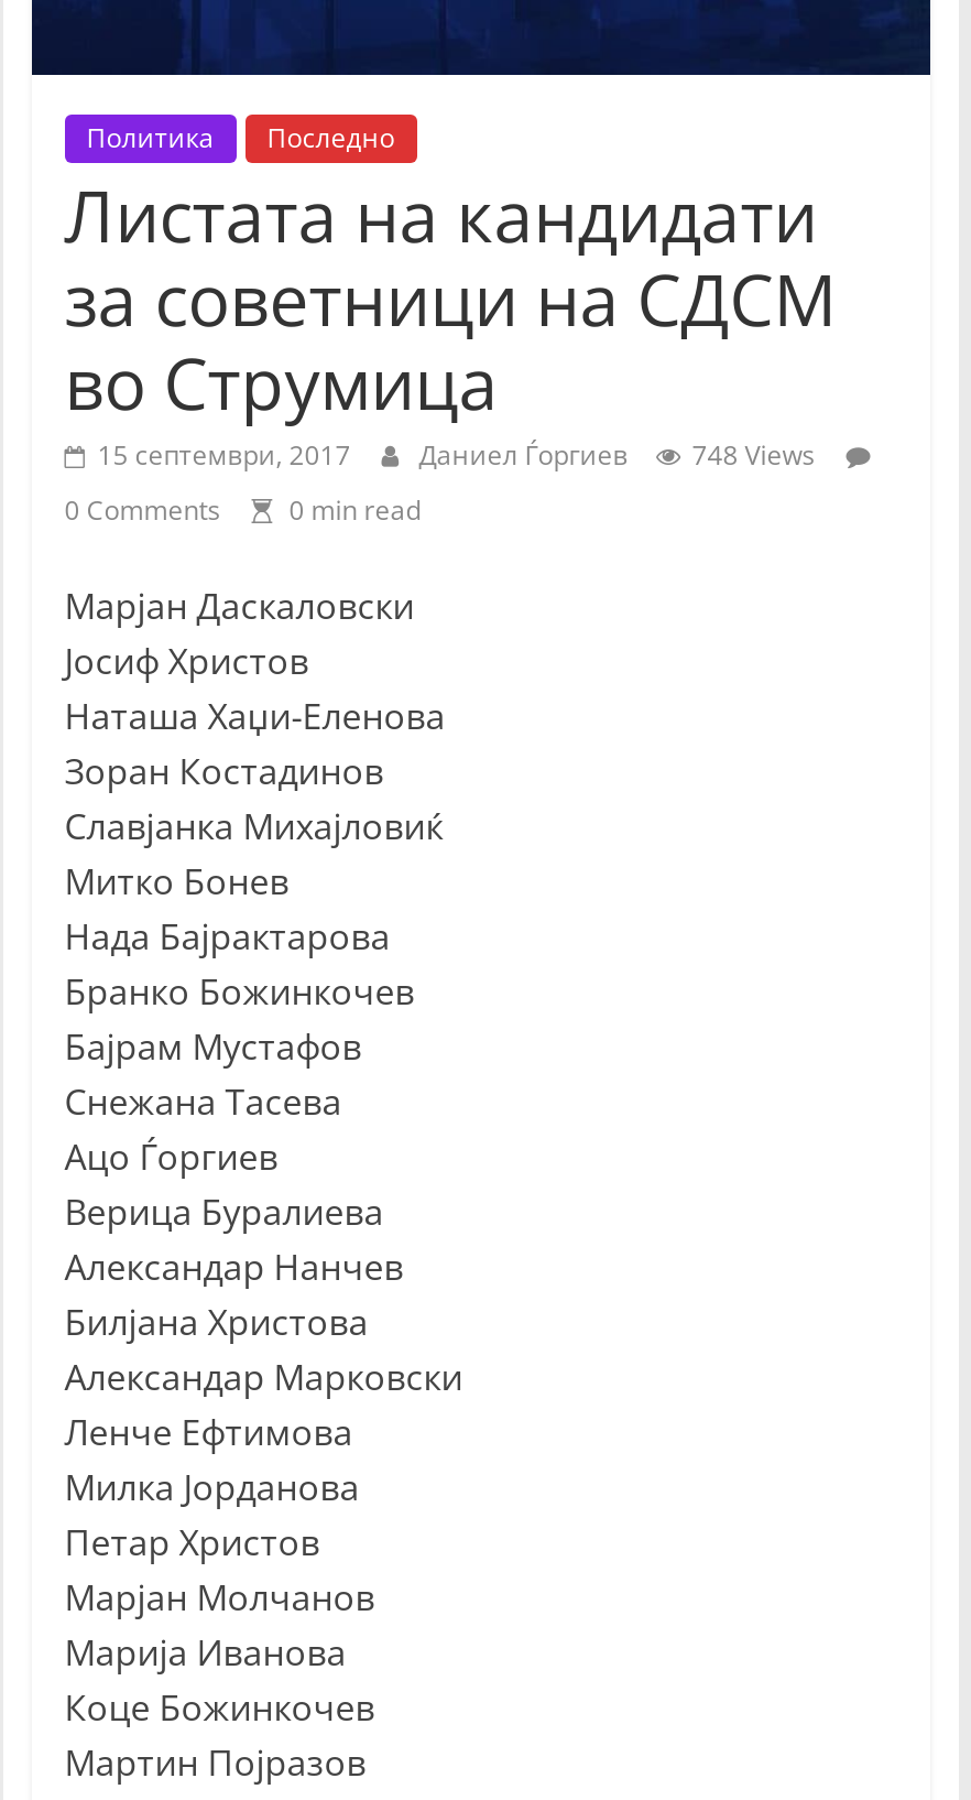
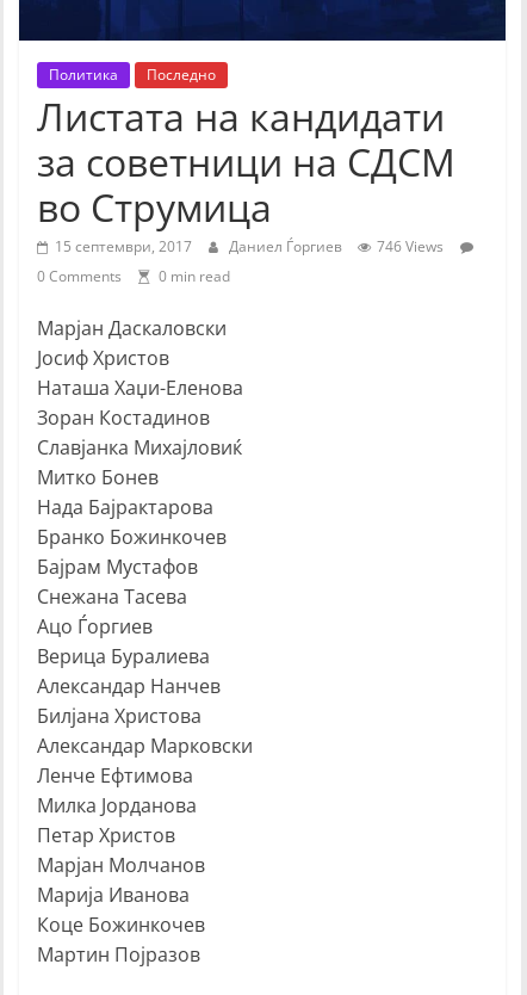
- 748 Views
+ 746 Views
